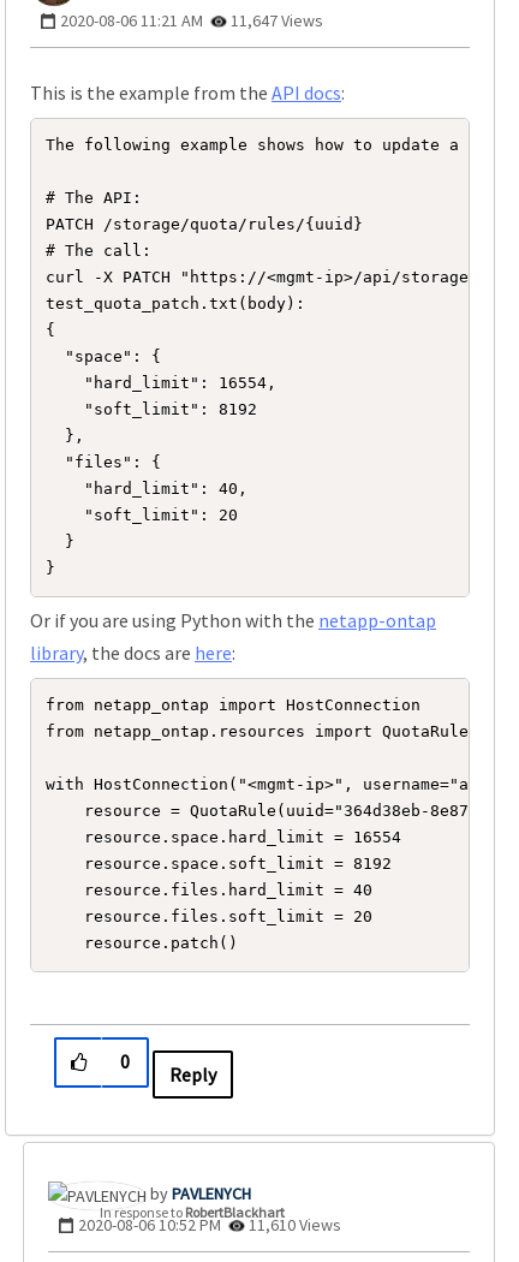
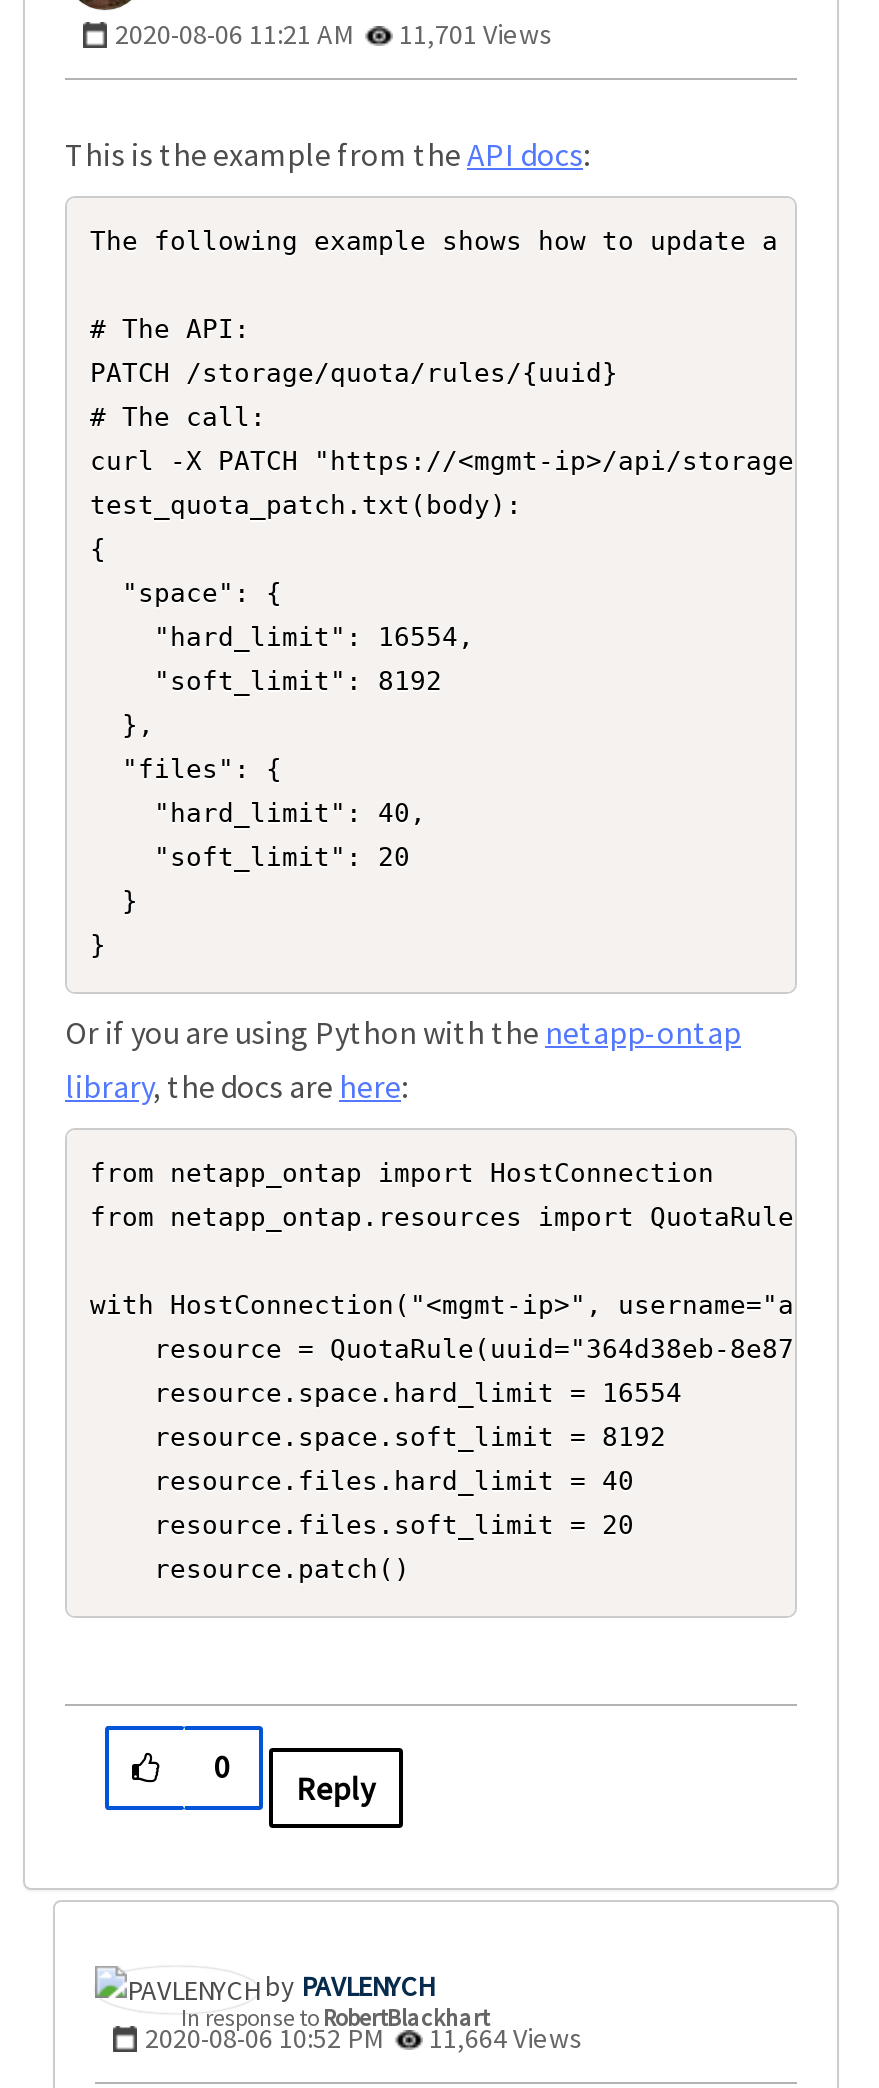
- 2020-08-06 11:21 AM 11,647 Views
+ 2020-08-06 11:21 AM 11,701 Views

- 2020-08-06 10:52 PM 11,610 Views
+ 2020-08-06 10:52 PM 11,664 Views
